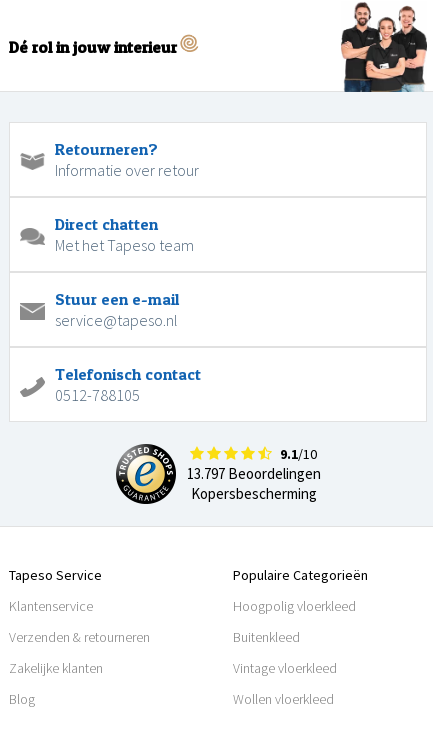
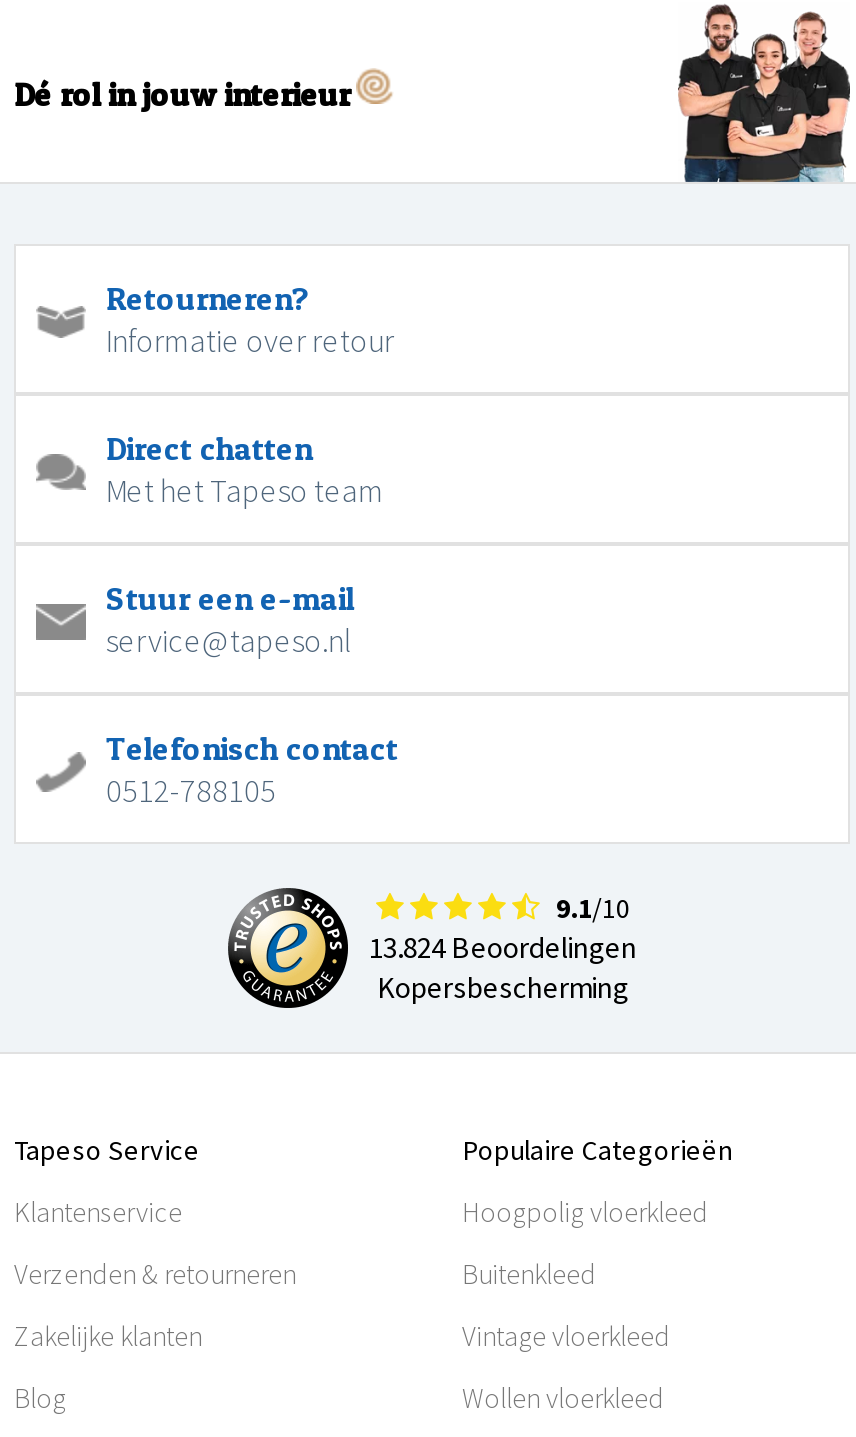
- 13.797 Beoordelingen
+ 13.824 Beoordelingen
